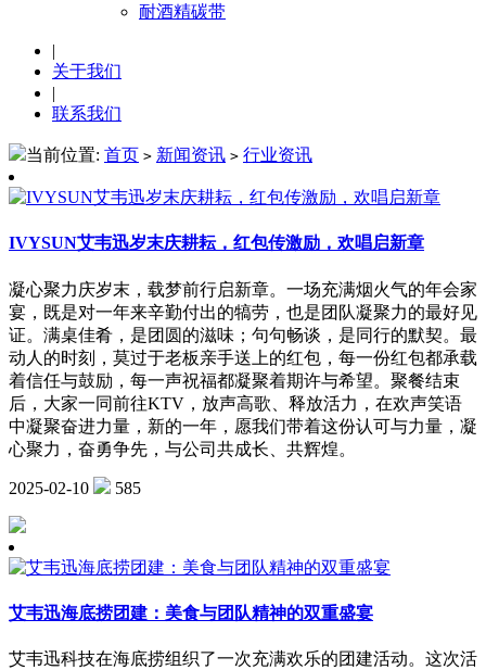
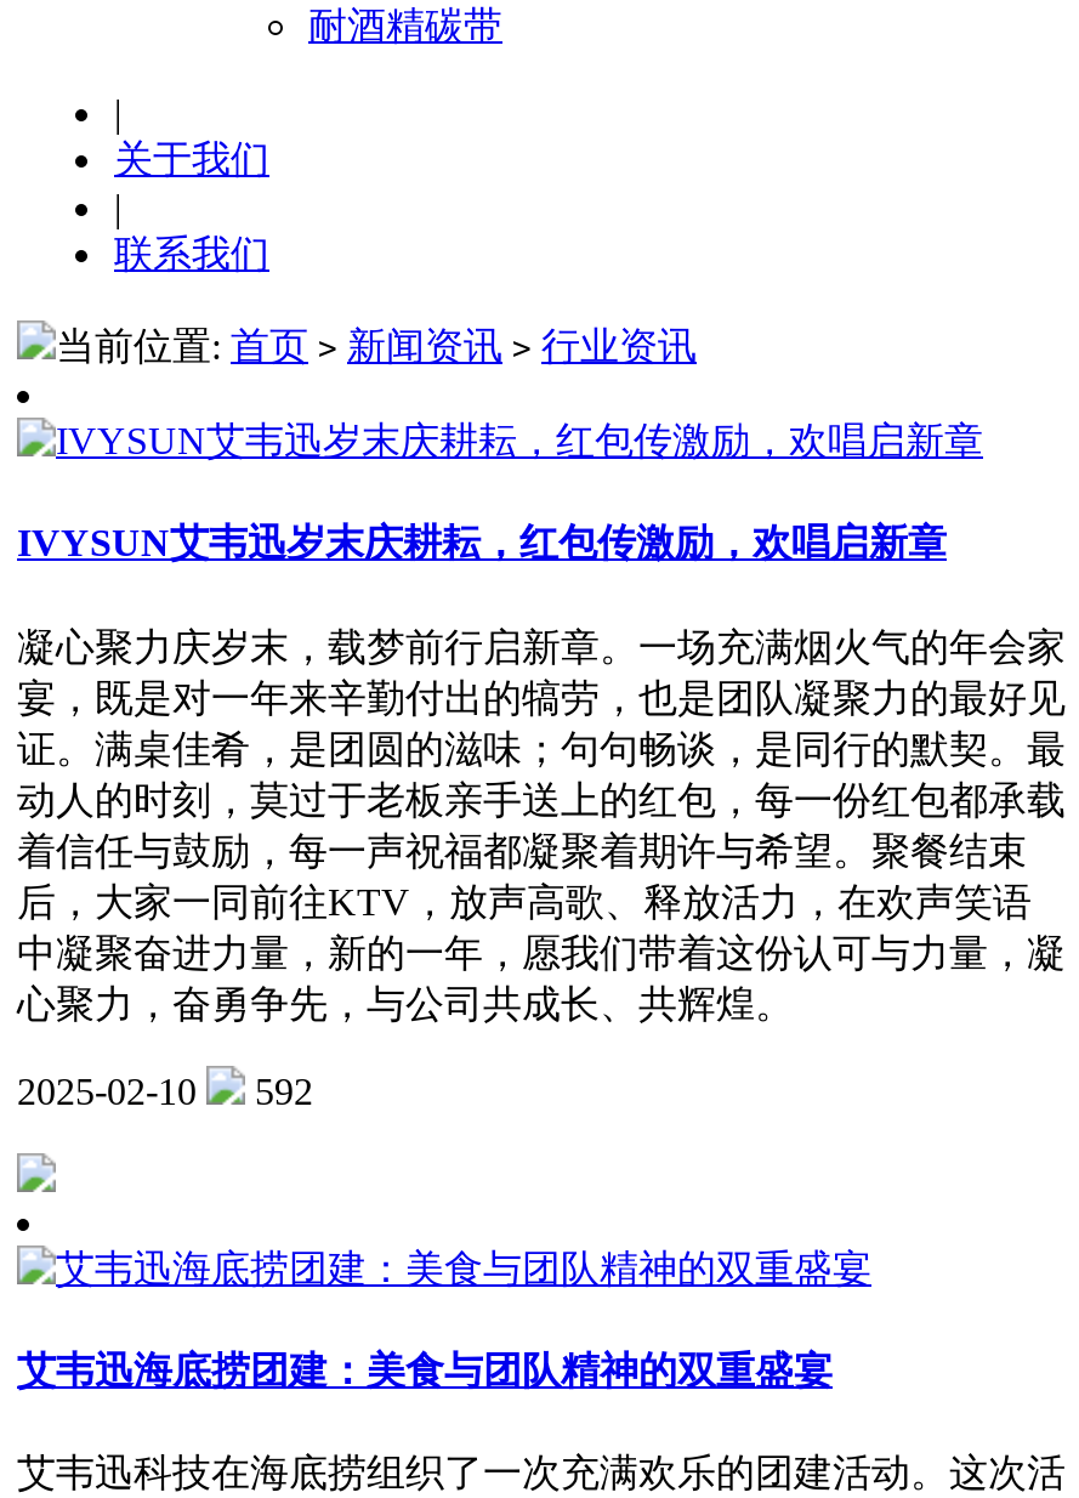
- 2025-02-10 585
+ 2025-02-10 592
